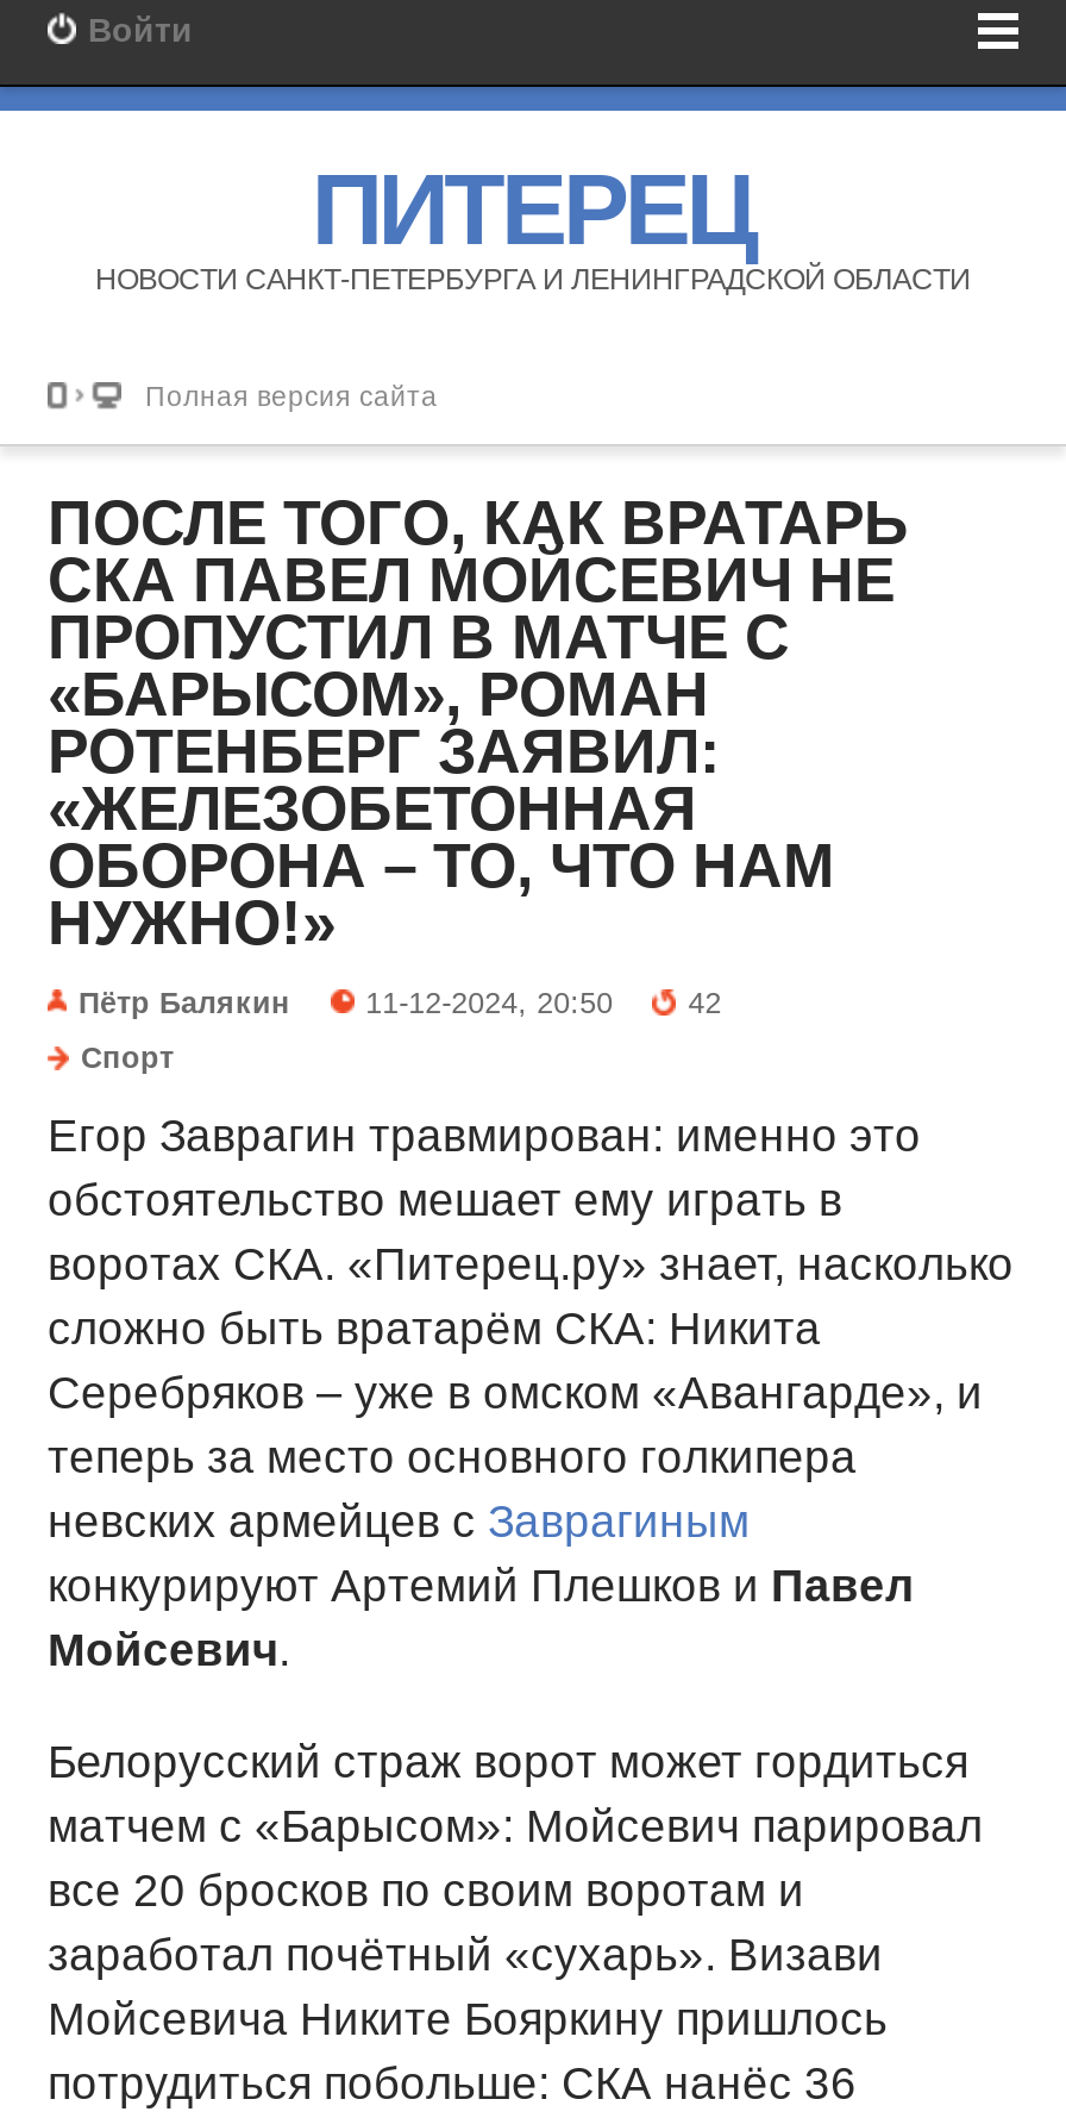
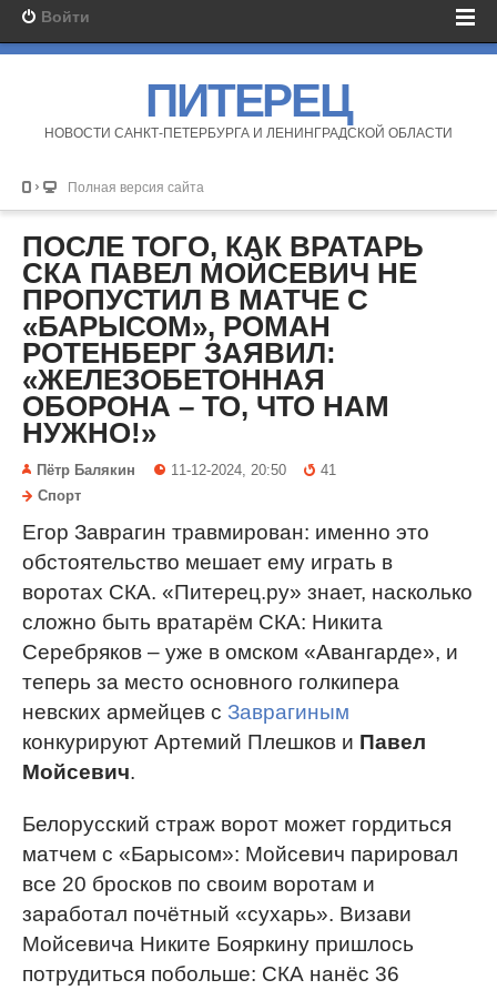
- 42
+ 41
